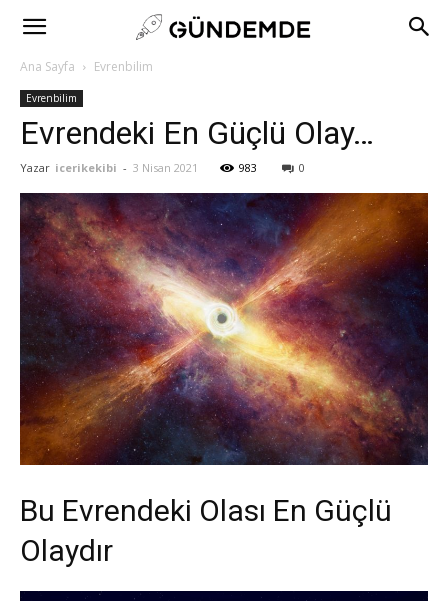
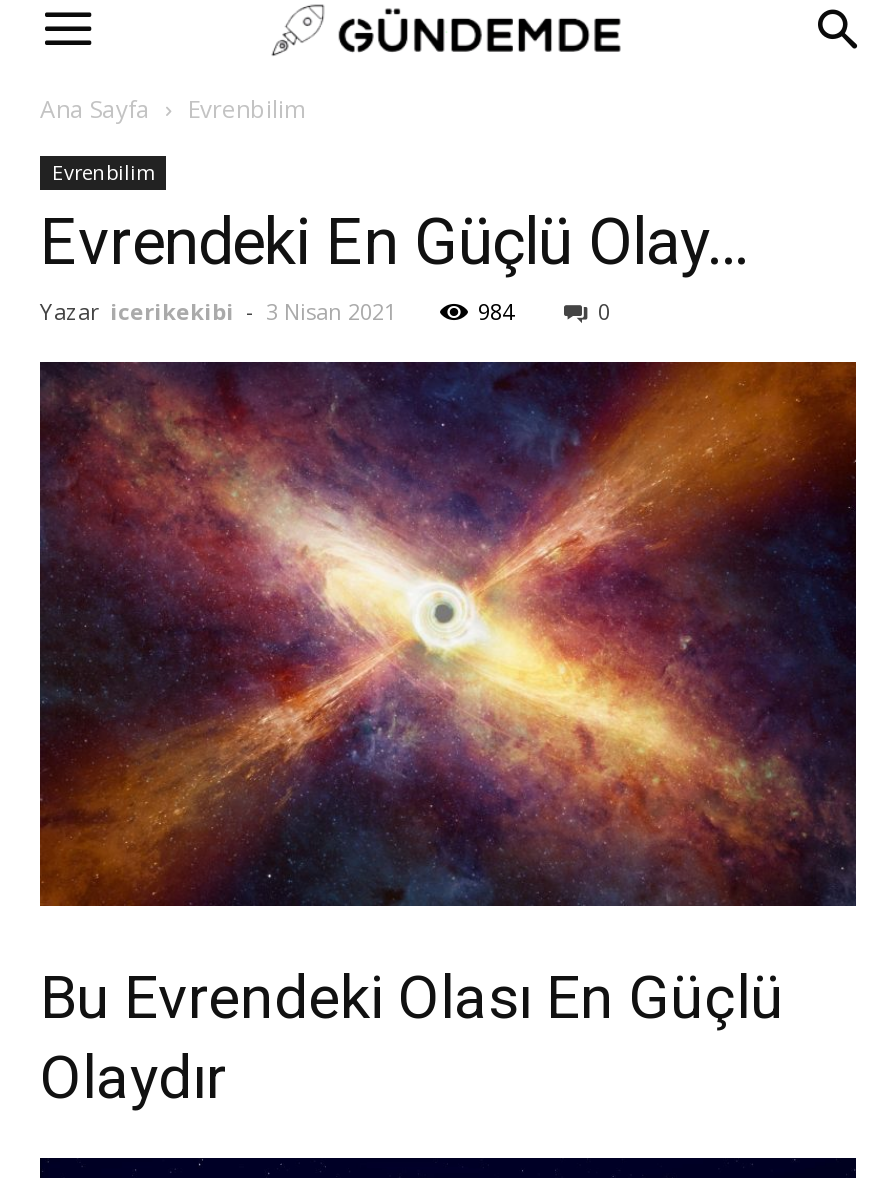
- 983
+ 984
